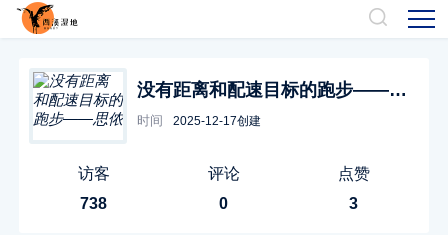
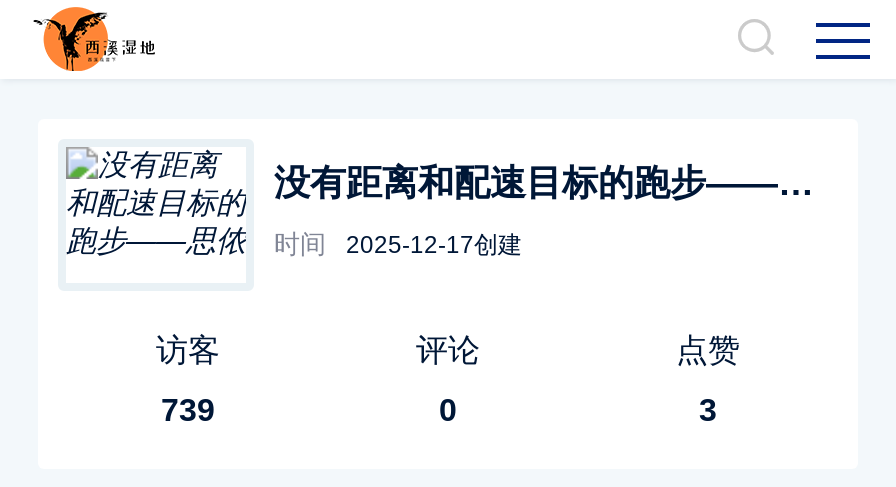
- 738
+ 739
